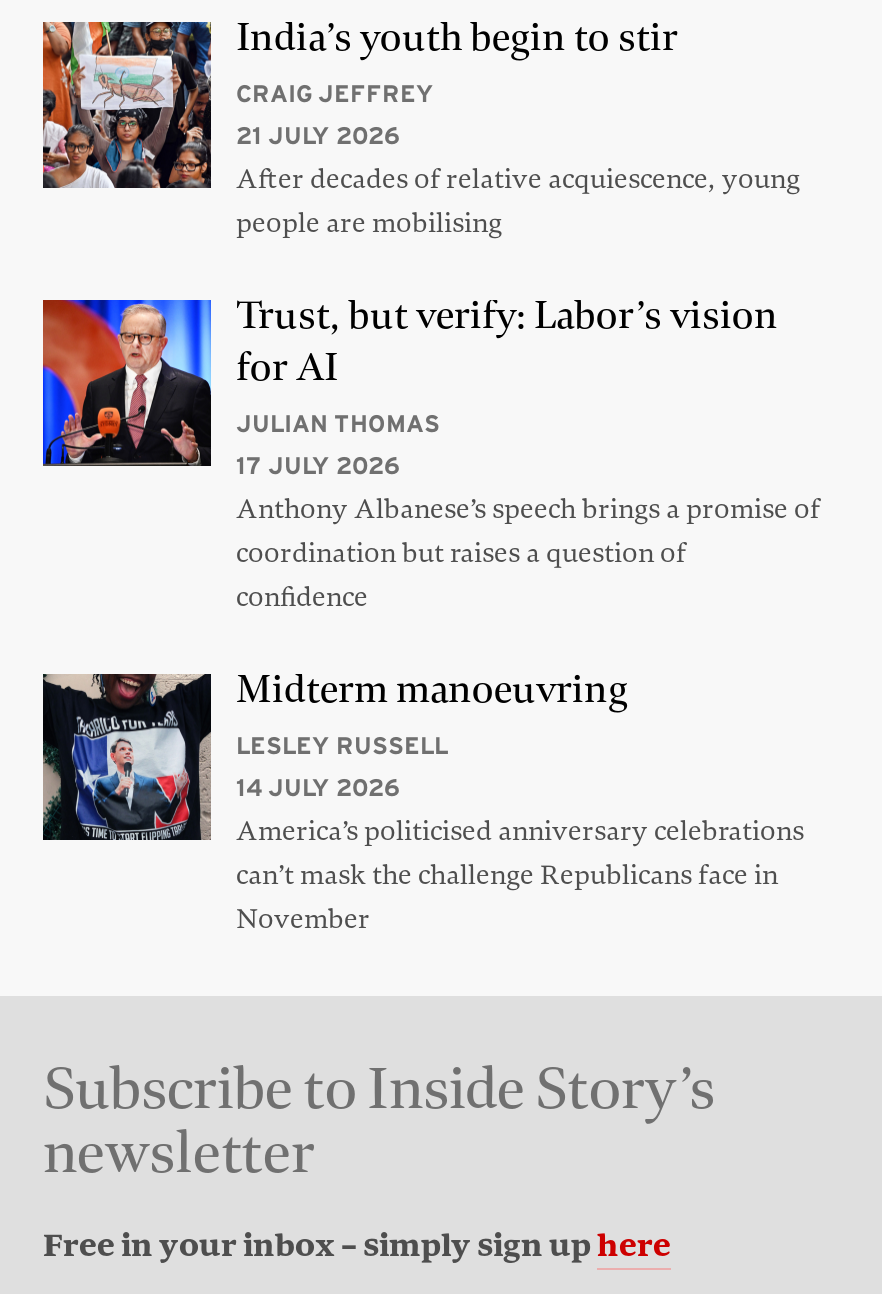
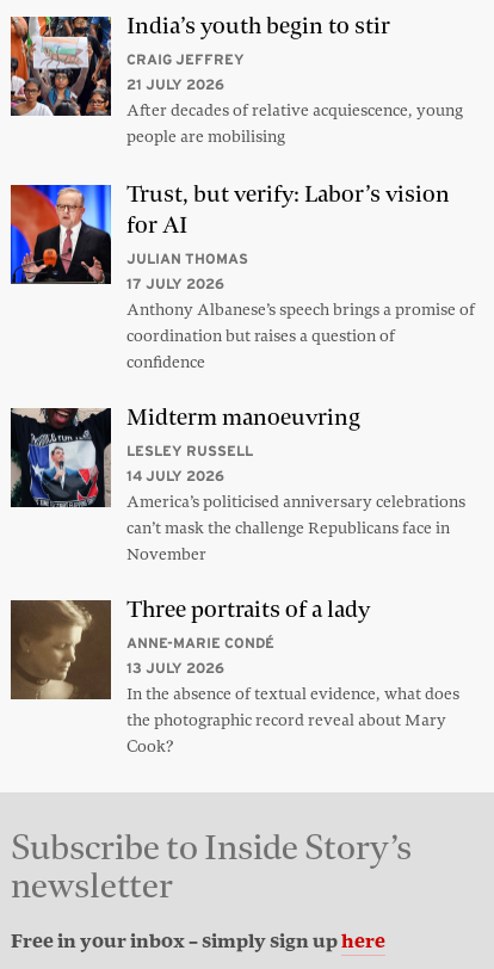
+ [image]
+ Three portraits of a lady
+ ANNE-MARIE CONDÉ
+ 13 JULY 2026
+ In the absence of textual evidence, what does
+ the photographic record reveal about Mary
+ Cook?
